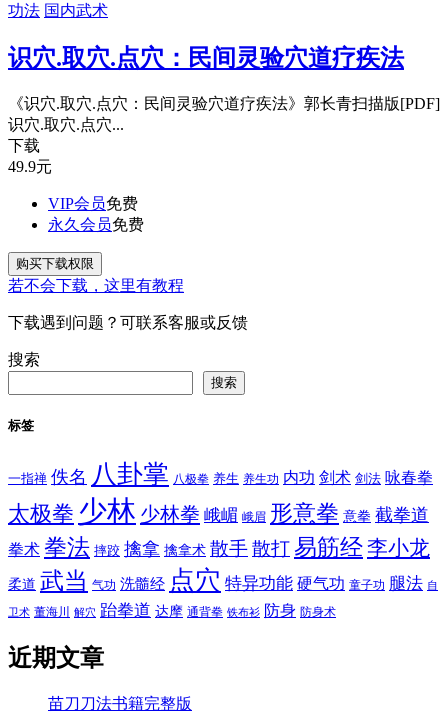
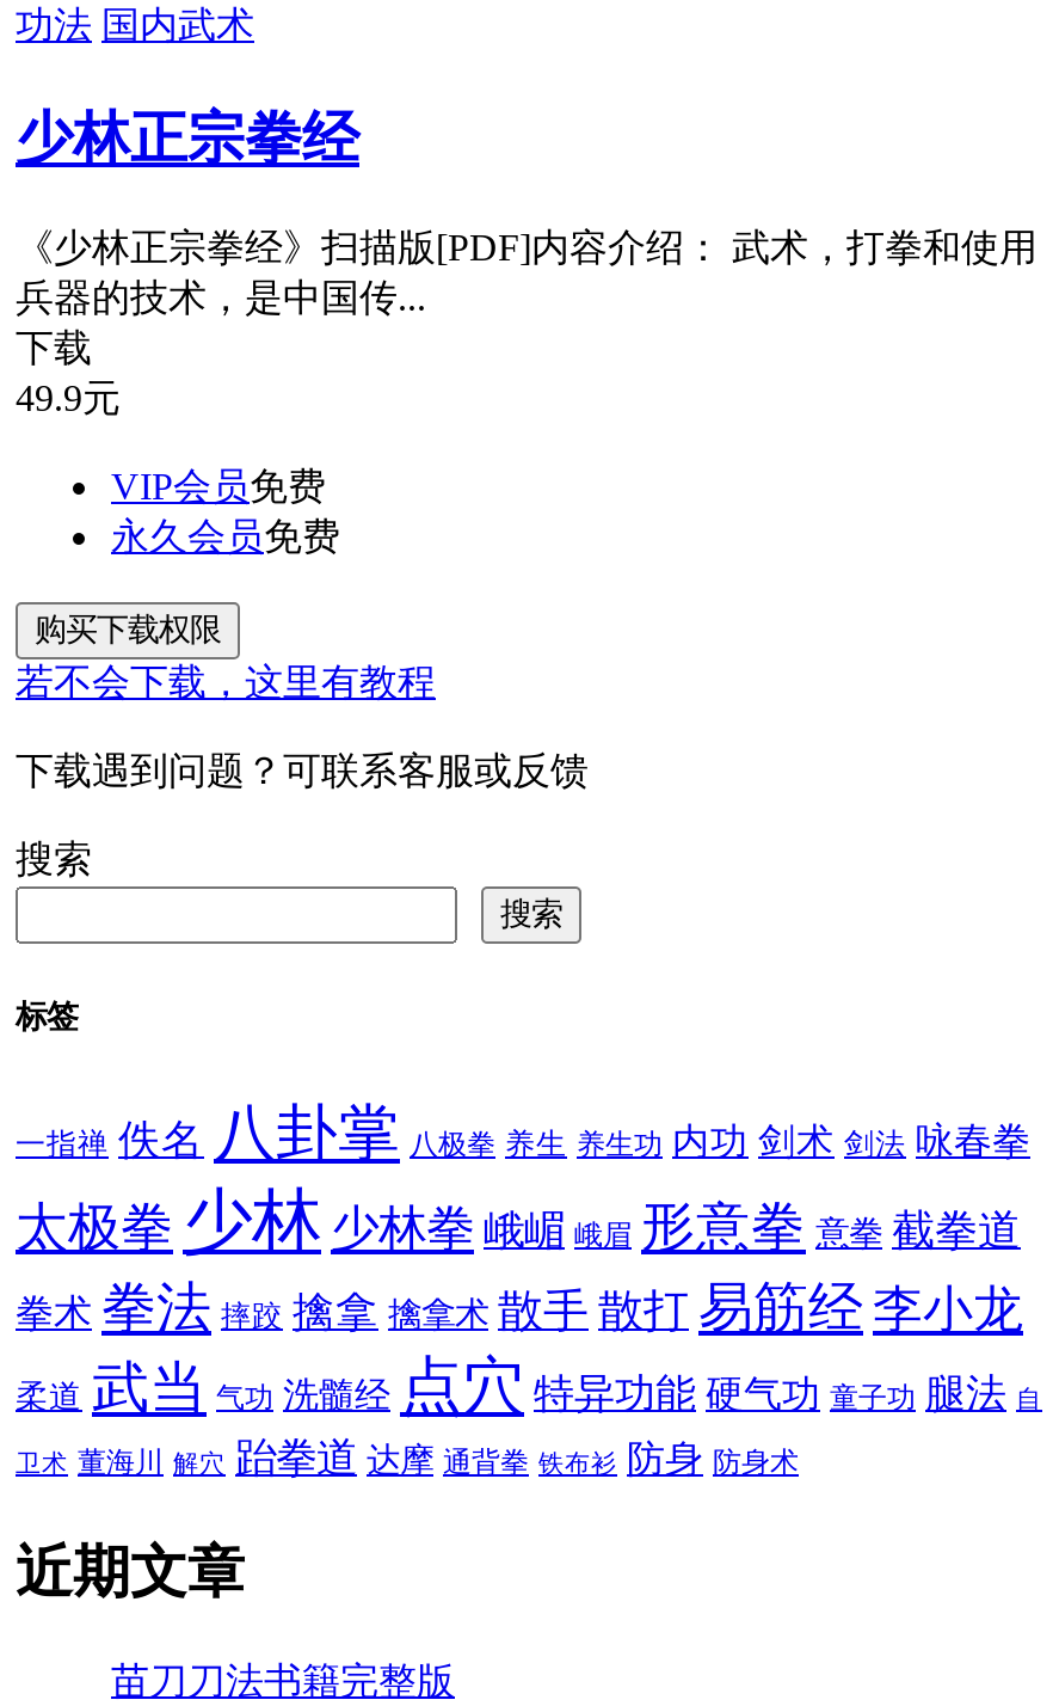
- 识穴.取穴.点穴：民间灵验穴道疗疾法
+ 少林正宗拳经

- 《识穴.取穴.点穴：民间灵验穴道疗疾法》郭长青扫描版[PDF]
- 识穴.取穴.点穴...
+ 《少林正宗拳经》扫描版[PDF]内容介绍： 武术，打拳和使用
+ 兵器的技术，是中国传...
